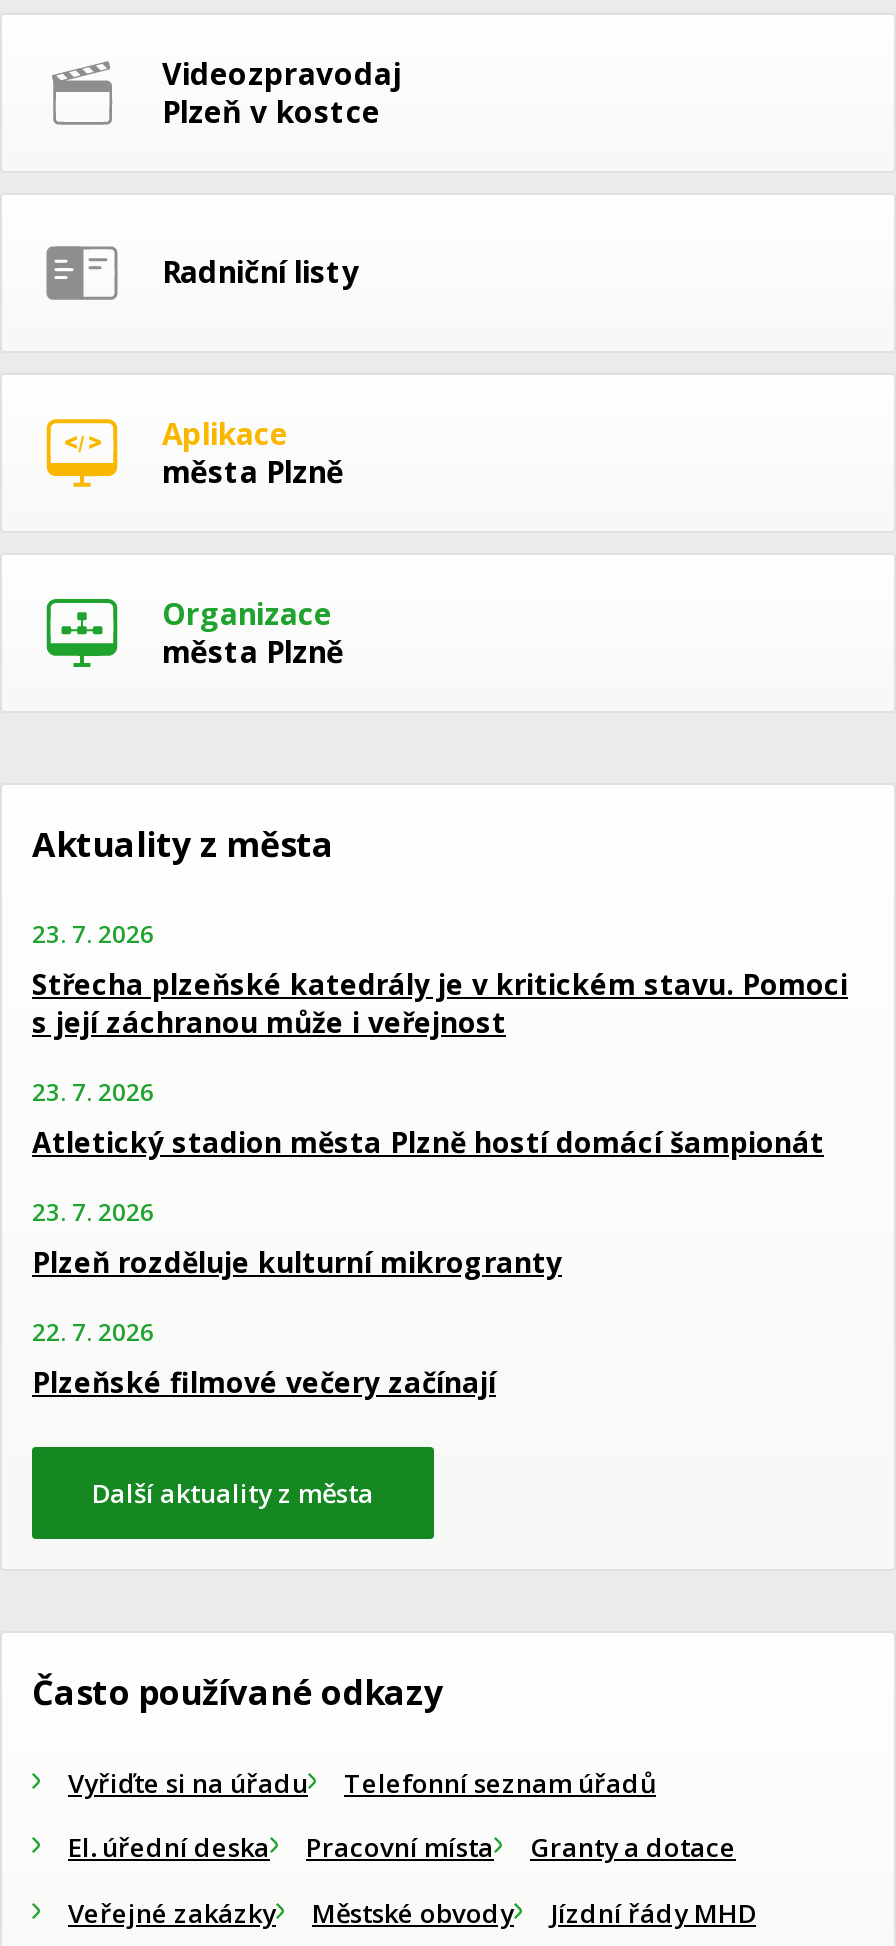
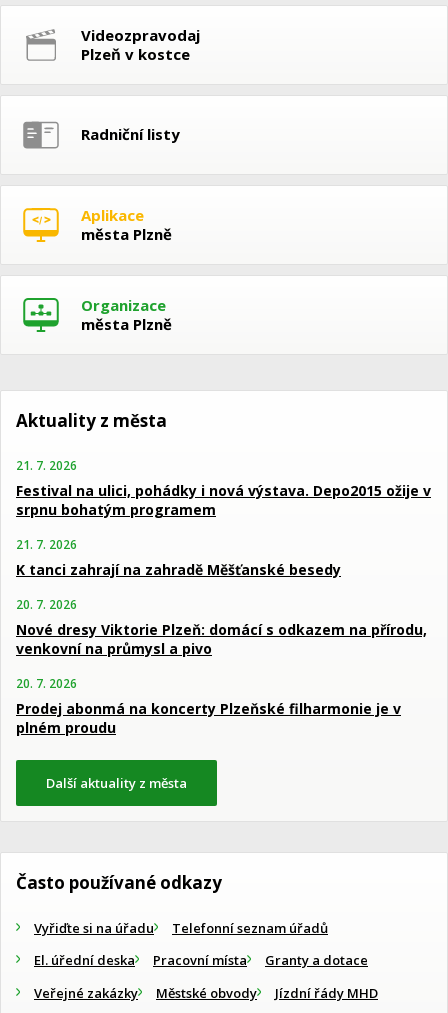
- 23. 7. 2026
- Střecha plzeňské katedrály je v kritickém stavu. Pomoci
- s její záchranou může i veřejnost
+ 21. 7. 2026
+ Festival na ulici, pohádky i nová výstava. Depo2015 ožije v
+ srpnu bohatým programem

- 23. 7. 2026
- Atletický stadion města Plzně hostí domácí šampionát
+ 21. 7. 2026
+ K tanci zahrají na zahradě Měšťanské besedy

- 23. 7. 2026
- Plzeň rozděluje kulturní mikrogranty
+ 20. 7. 2026
+ Nové dresy Viktorie Plzeň: domácí s odkazem na přírodu,
+ venkovní na průmysl a pivo

- 22. 7. 2026
- Plzeňské filmové večery začínají
+ 20. 7. 2026
+ Prodej abonmá na koncerty Plzeňské filharmonie je v
+ plném proudu
